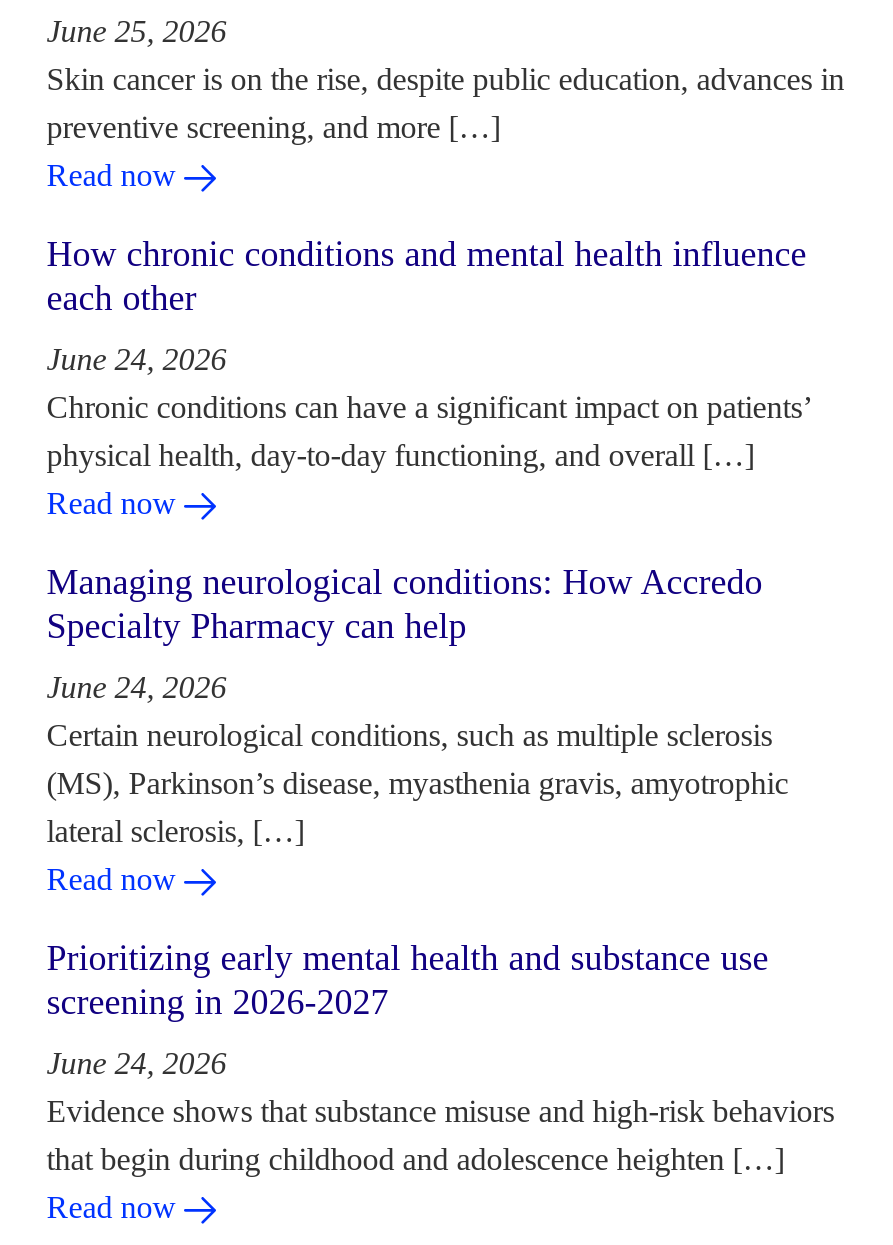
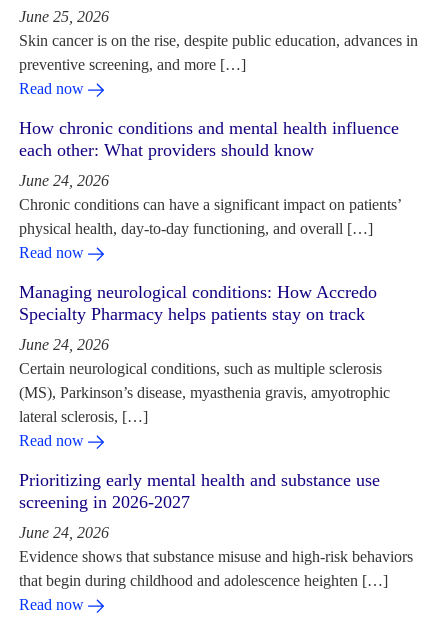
- each other
+ each other: What providers should know

- Specialty Pharmacy can help
+ Specialty Pharmacy helps patients stay on track
